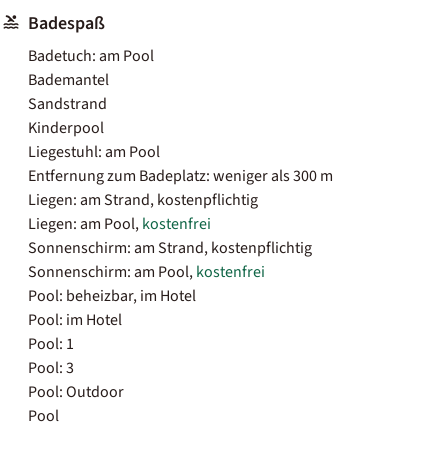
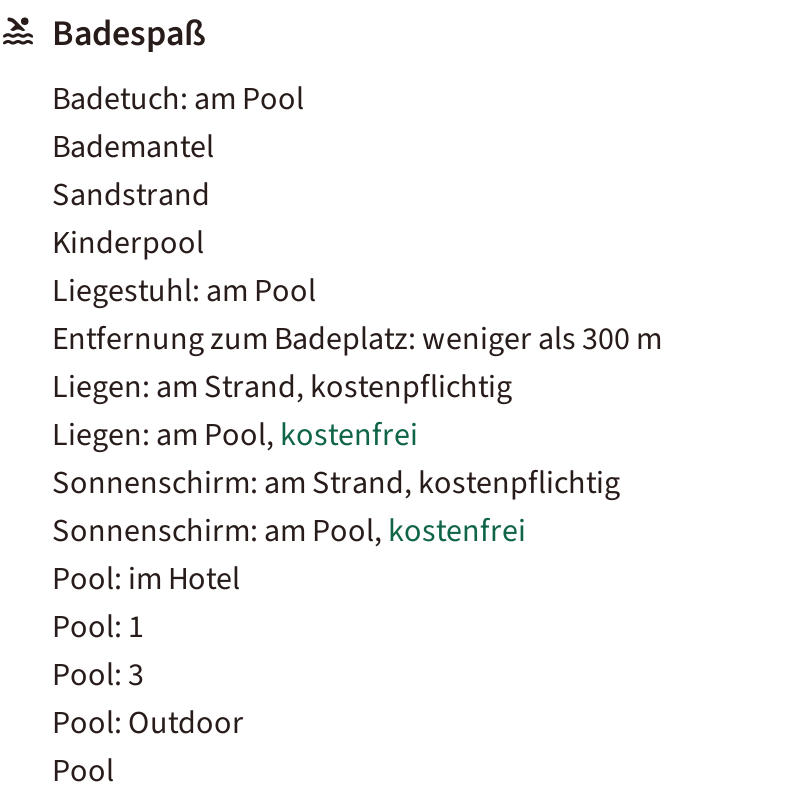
- Pool: beheizbar, im Hotel
